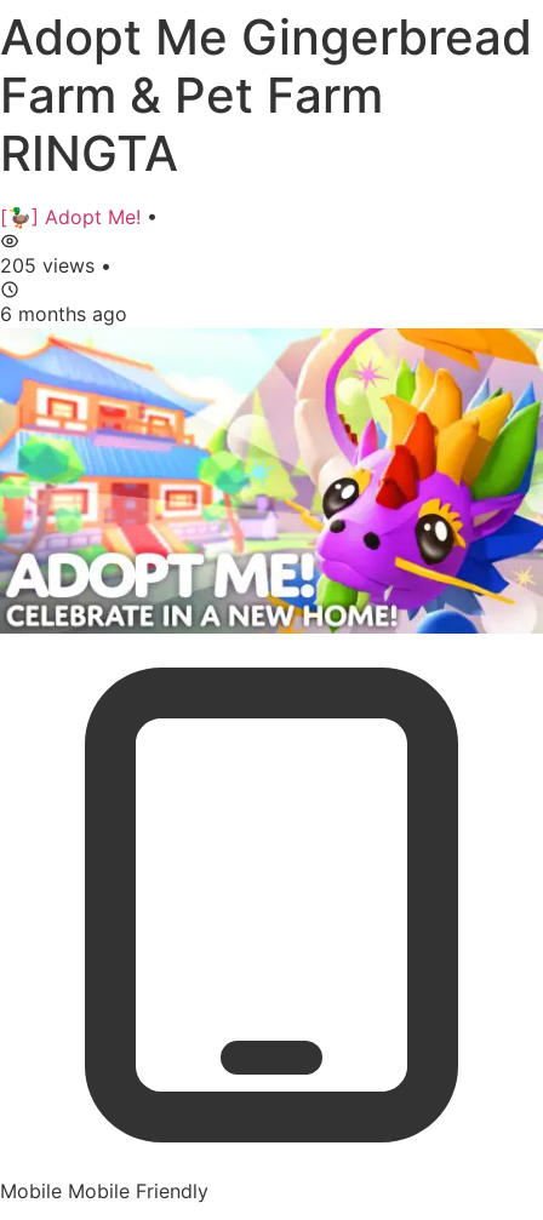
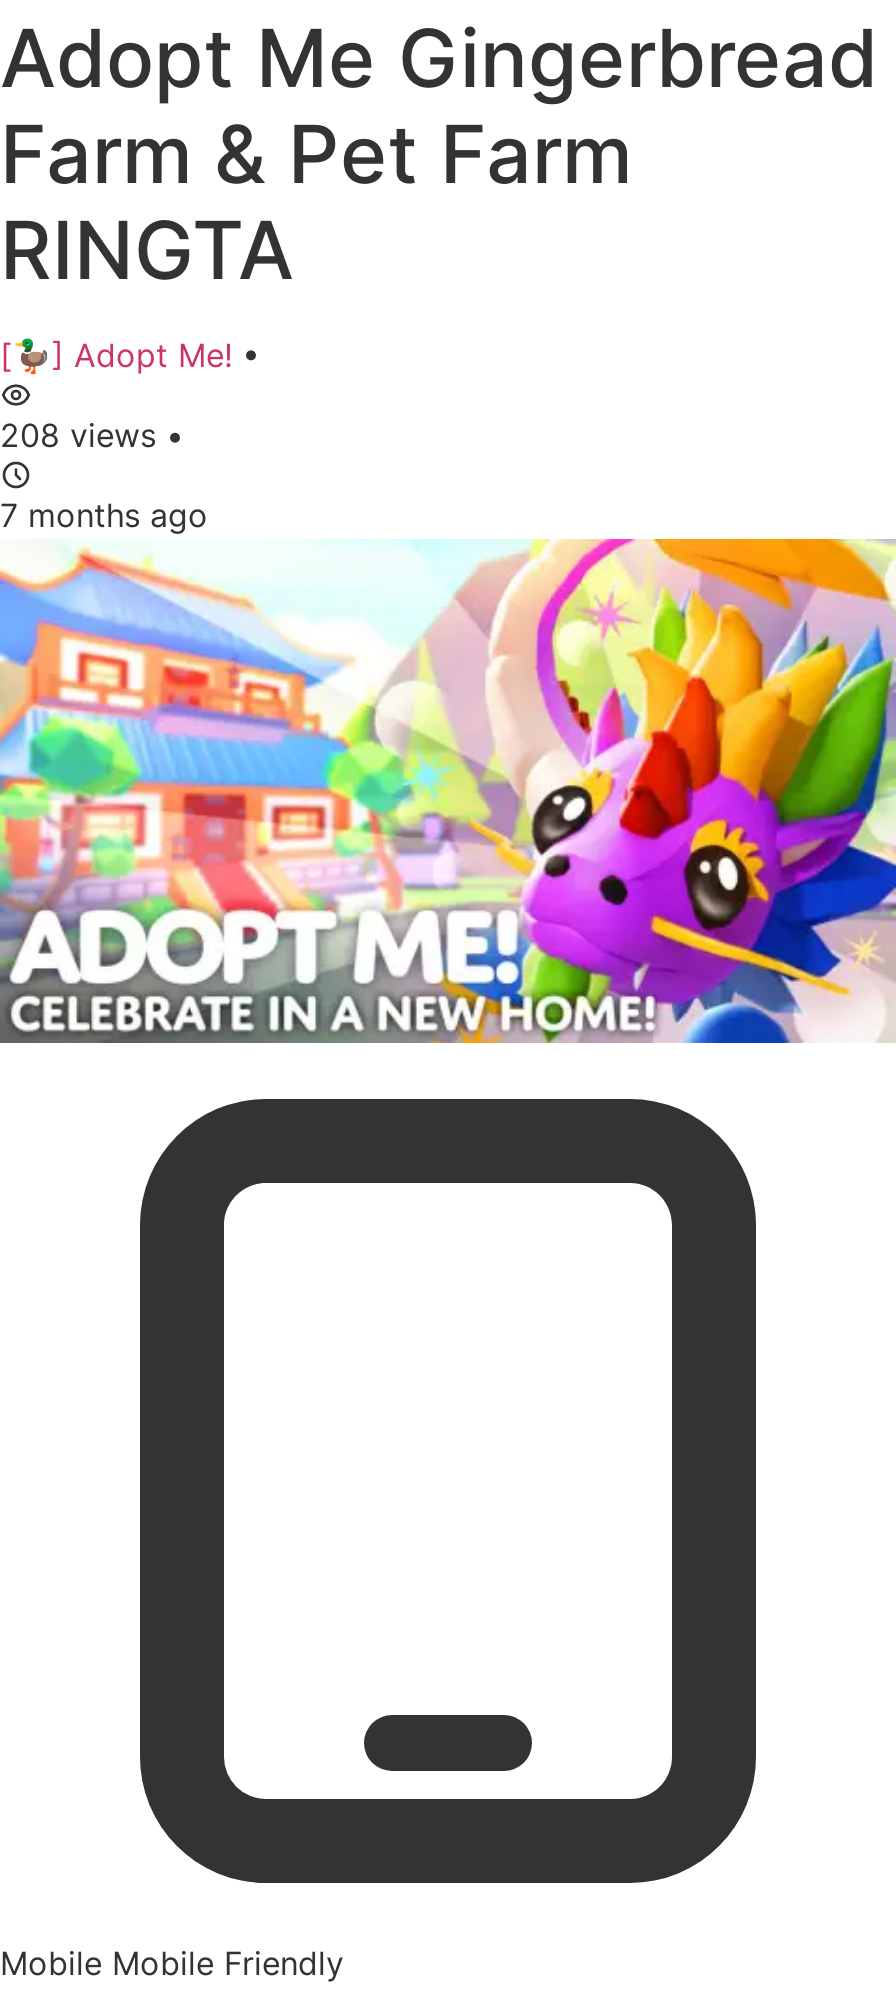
- 205 views •
+ 208 views •

- 6 months ago
+ 7 months ago
